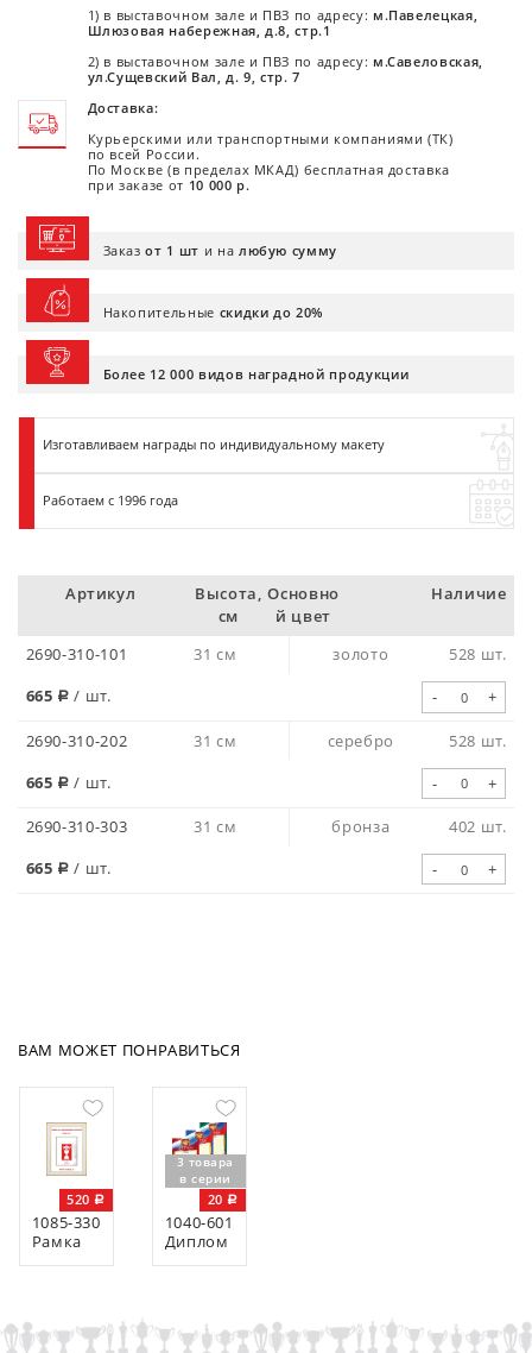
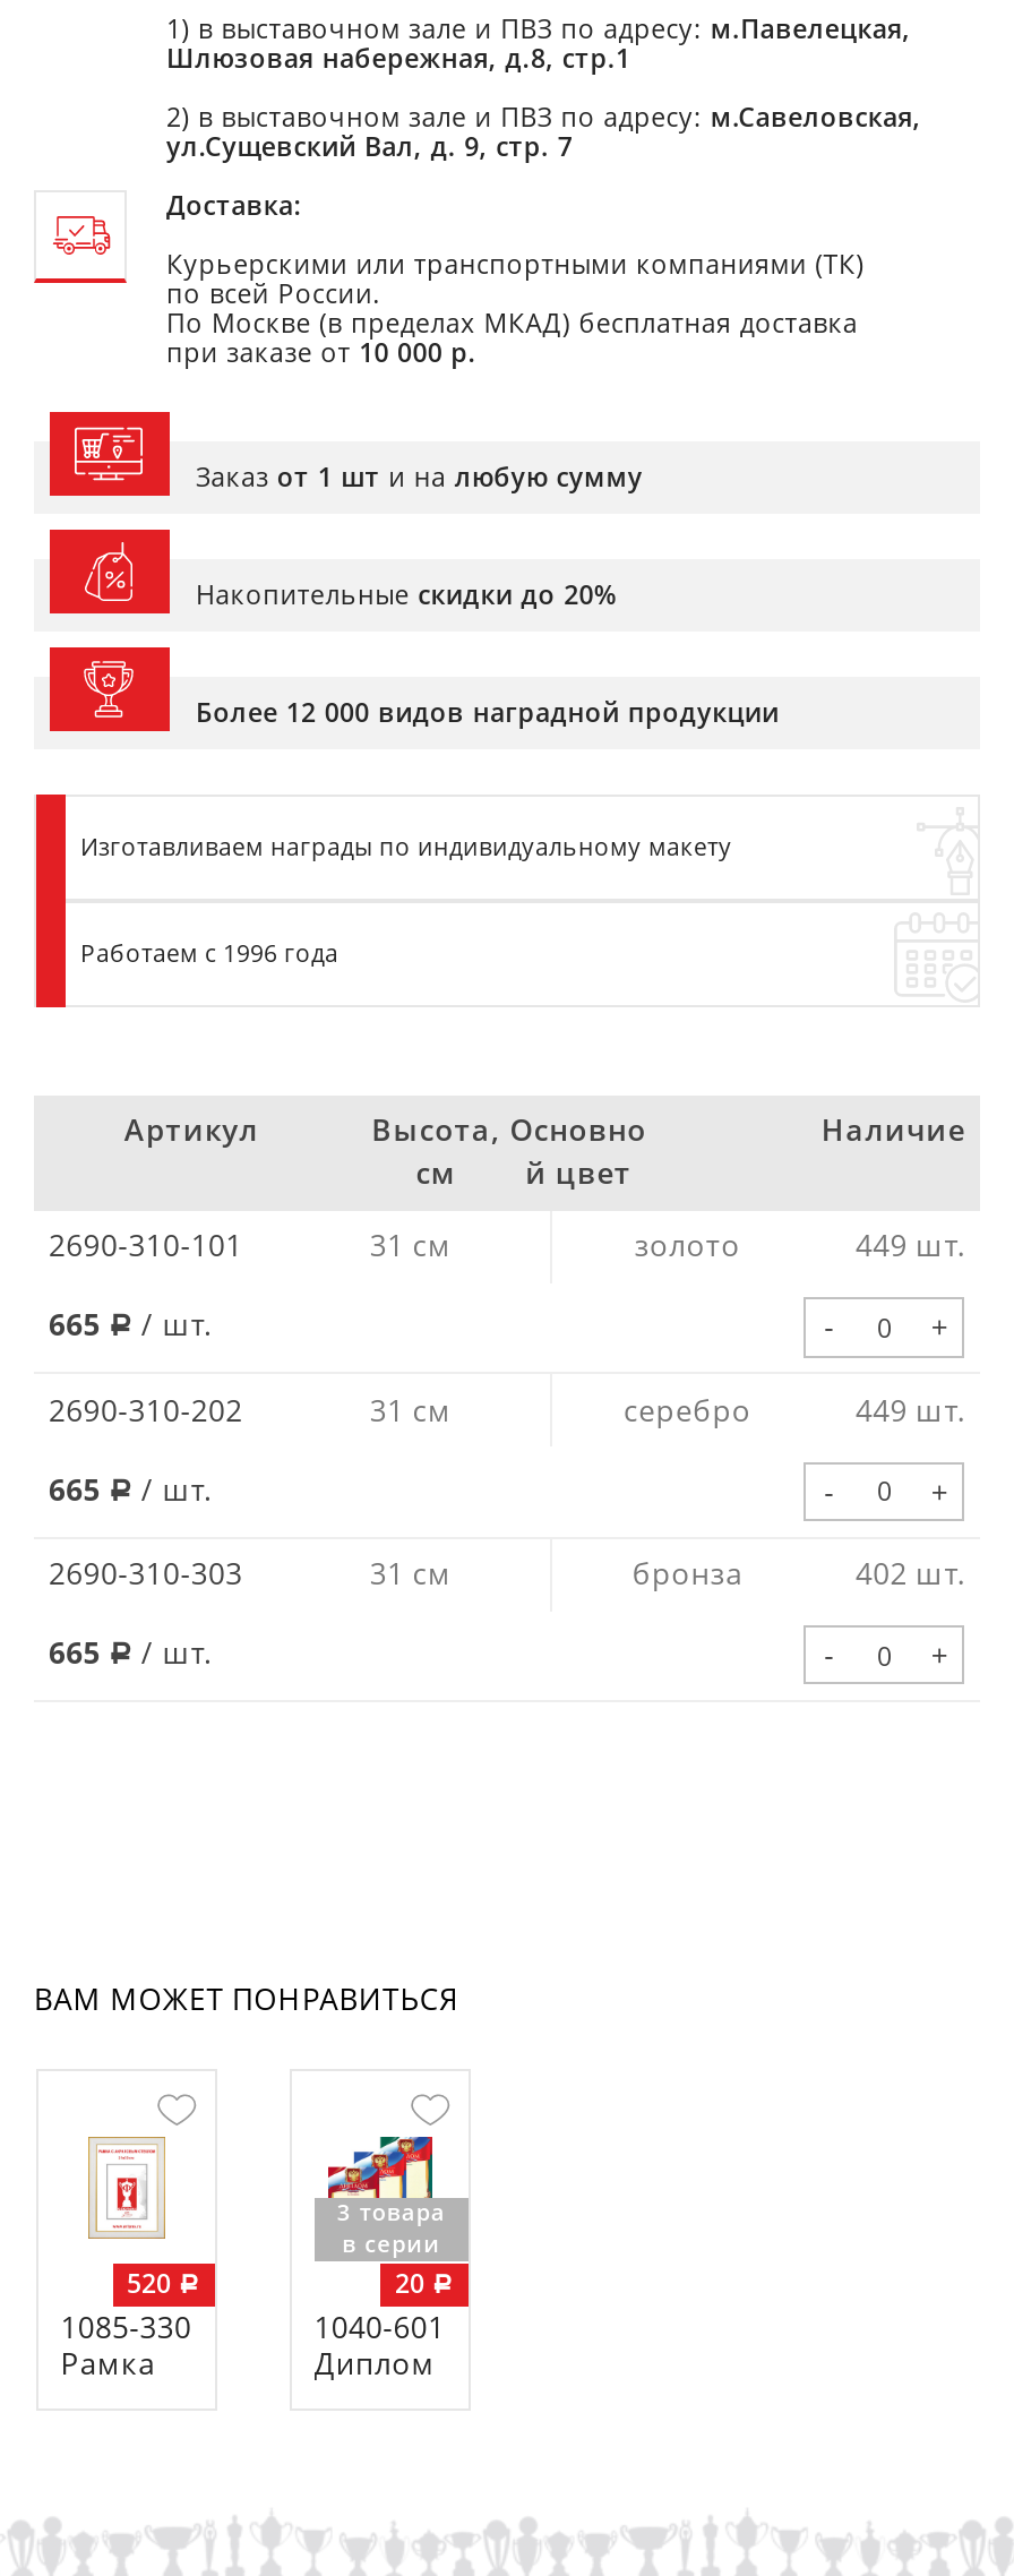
- 528 шт.
+ 449 шт.

- 528 шт.
+ 449 шт.
